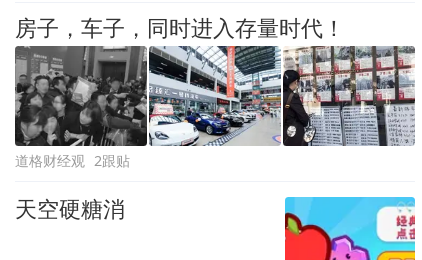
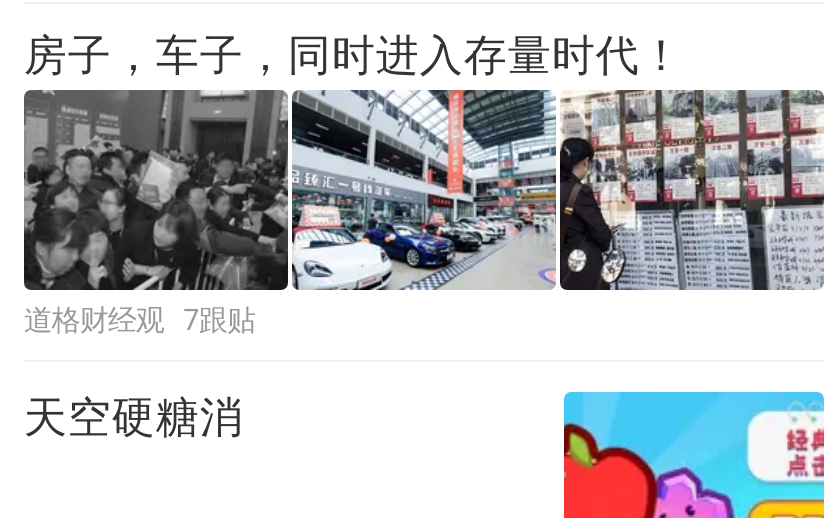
- 道格财经观 2跟贴
+ 道格财经观 7跟贴
